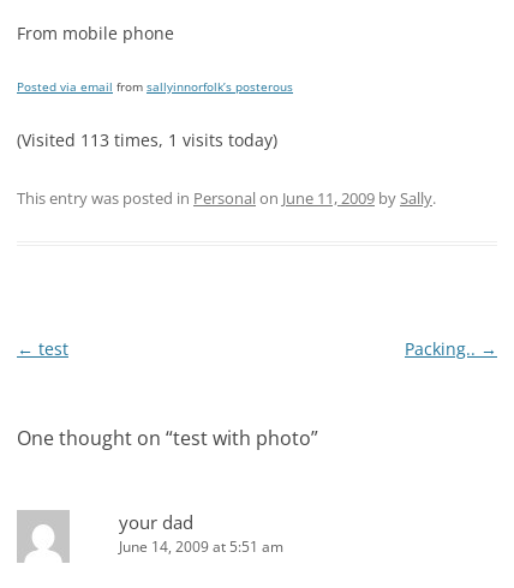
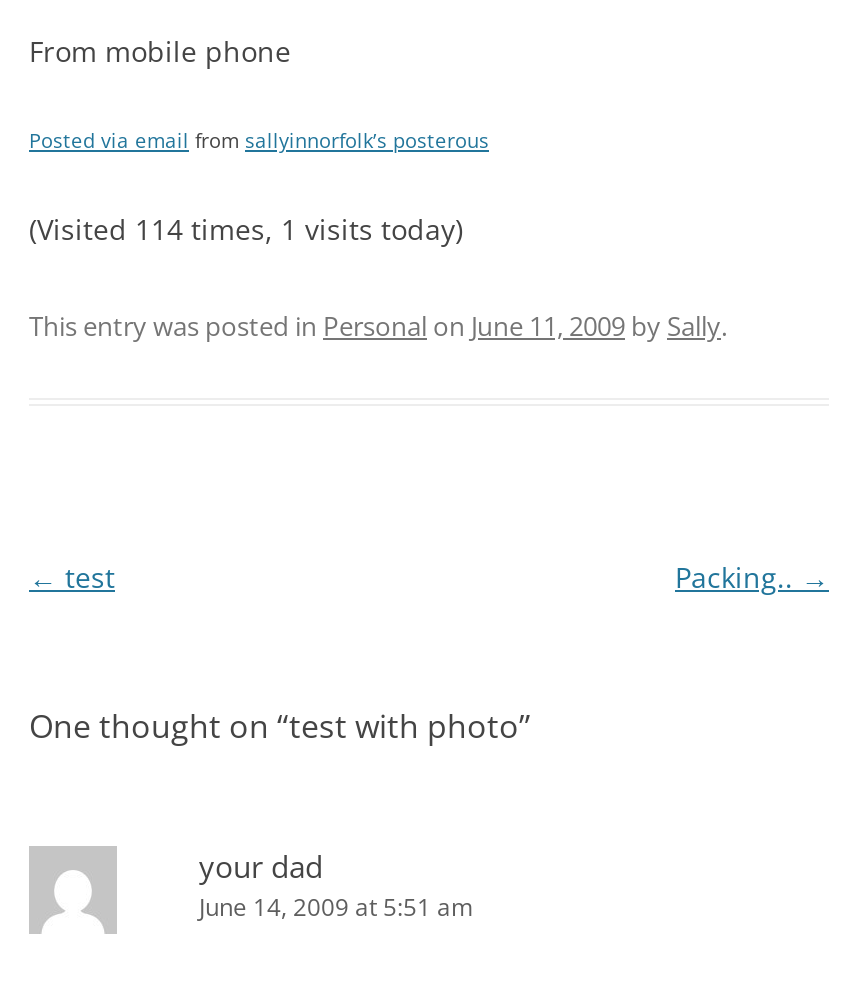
- (Visited 113 times, 1 visits today)
+ (Visited 114 times, 1 visits today)
